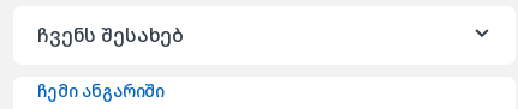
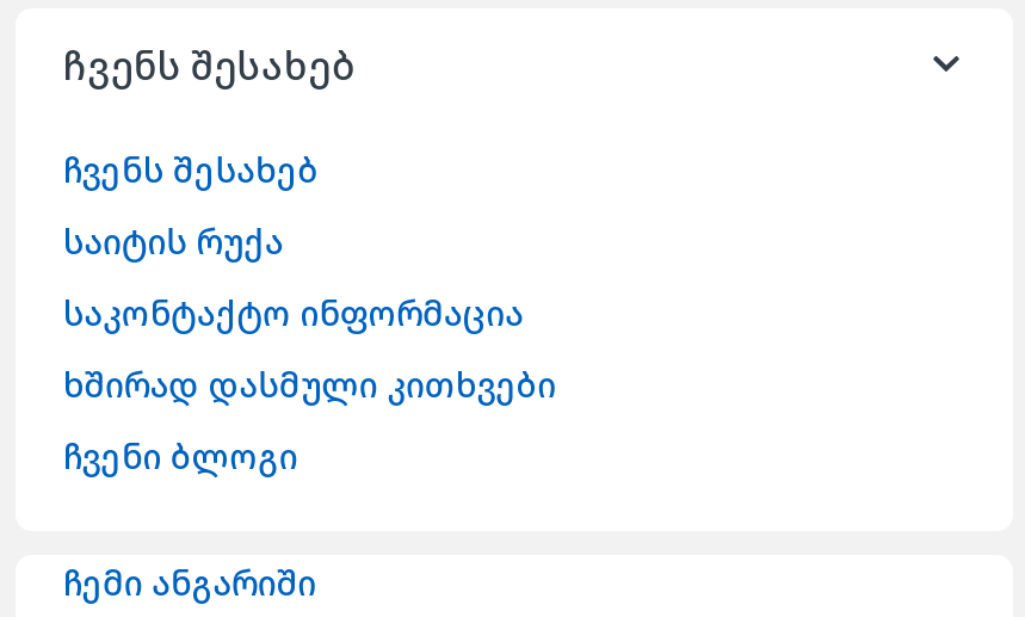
+ ჩვენს შესახებ
+ საიტის რუქა
+ საკონტაქტო ინფორმაცია
+ ხშირად დასმული კითხვები
+ ჩვენი ბლოგი
